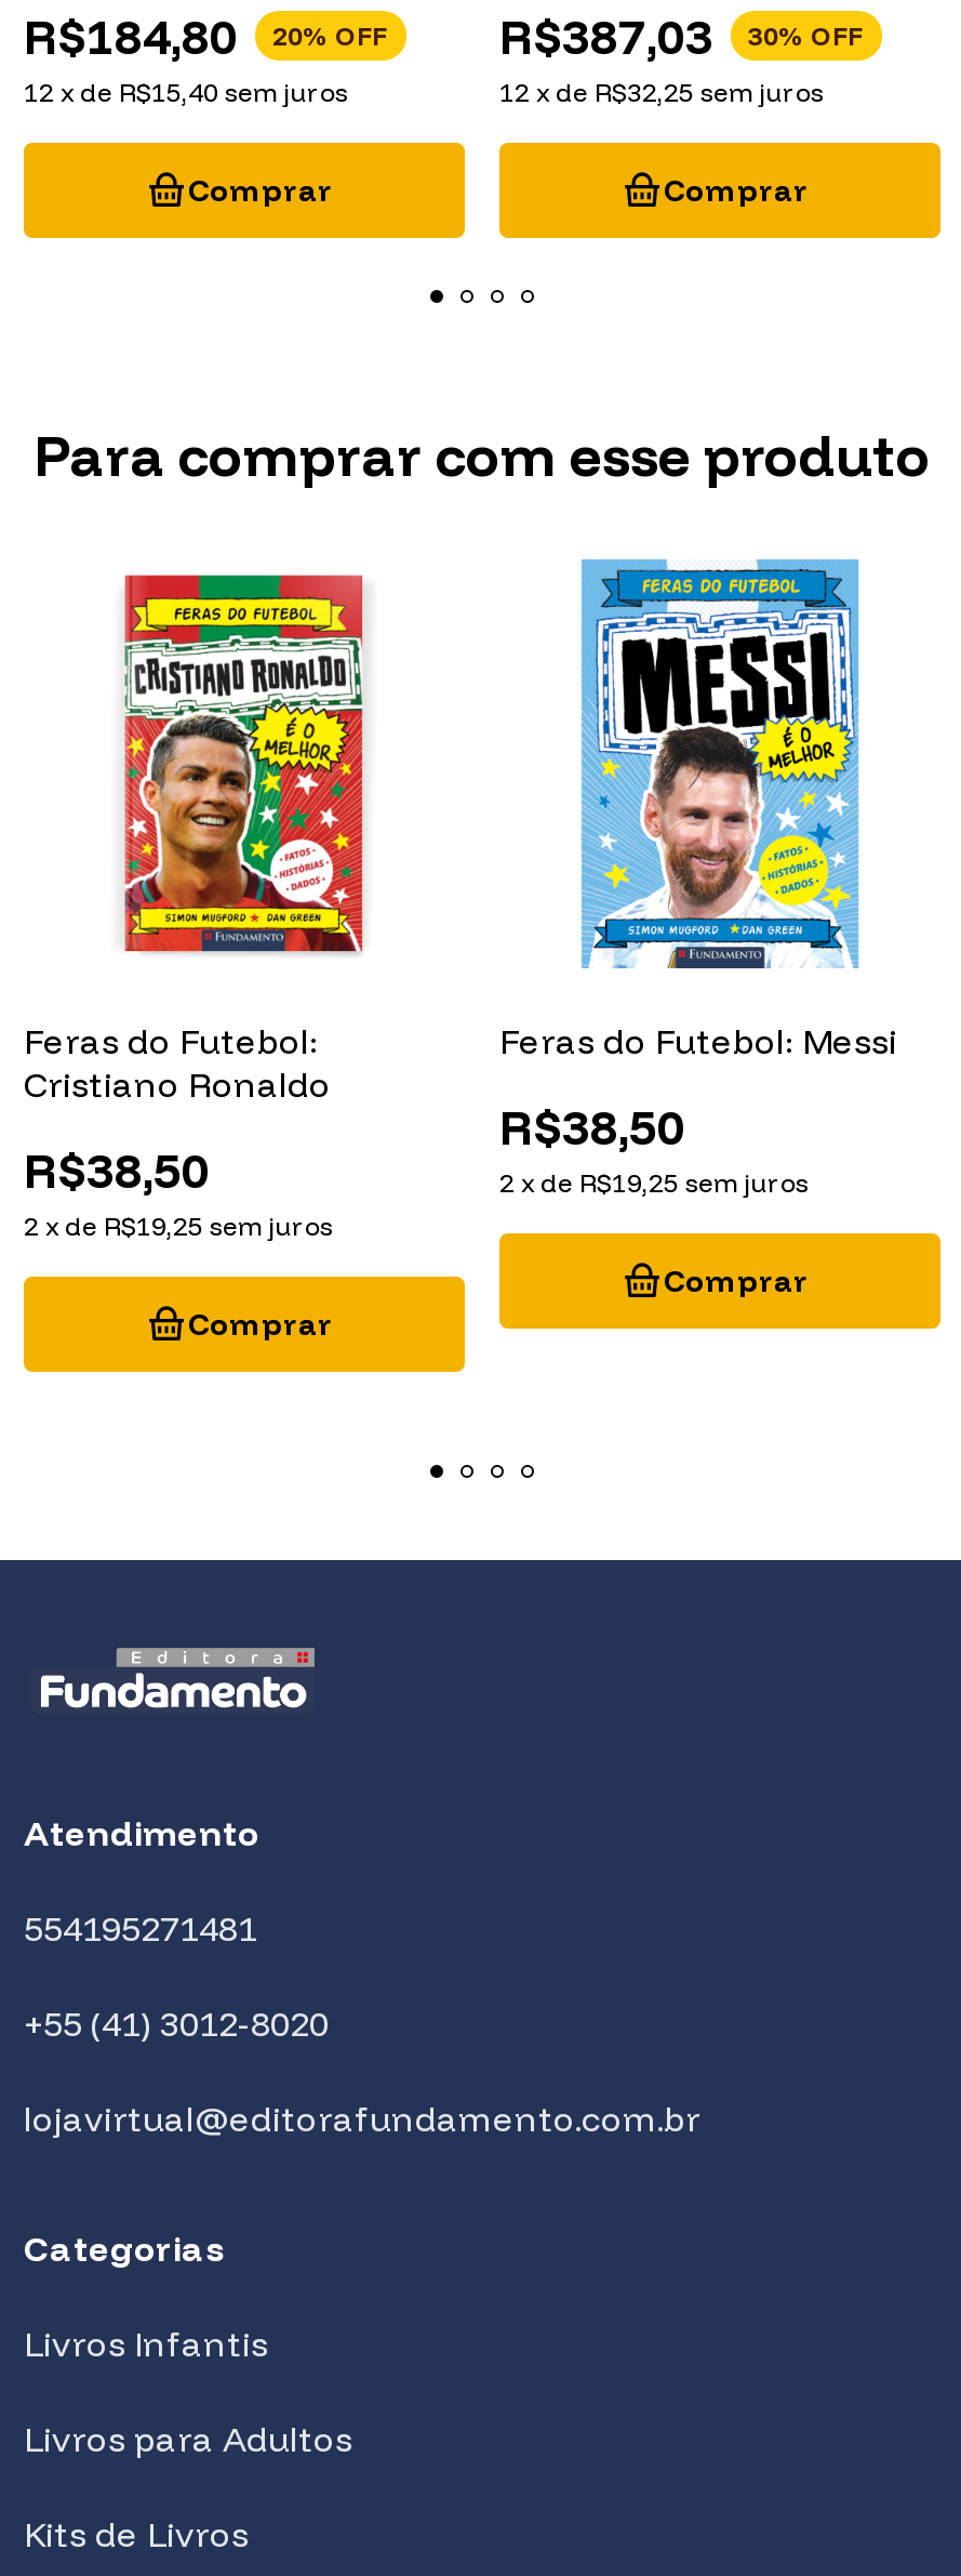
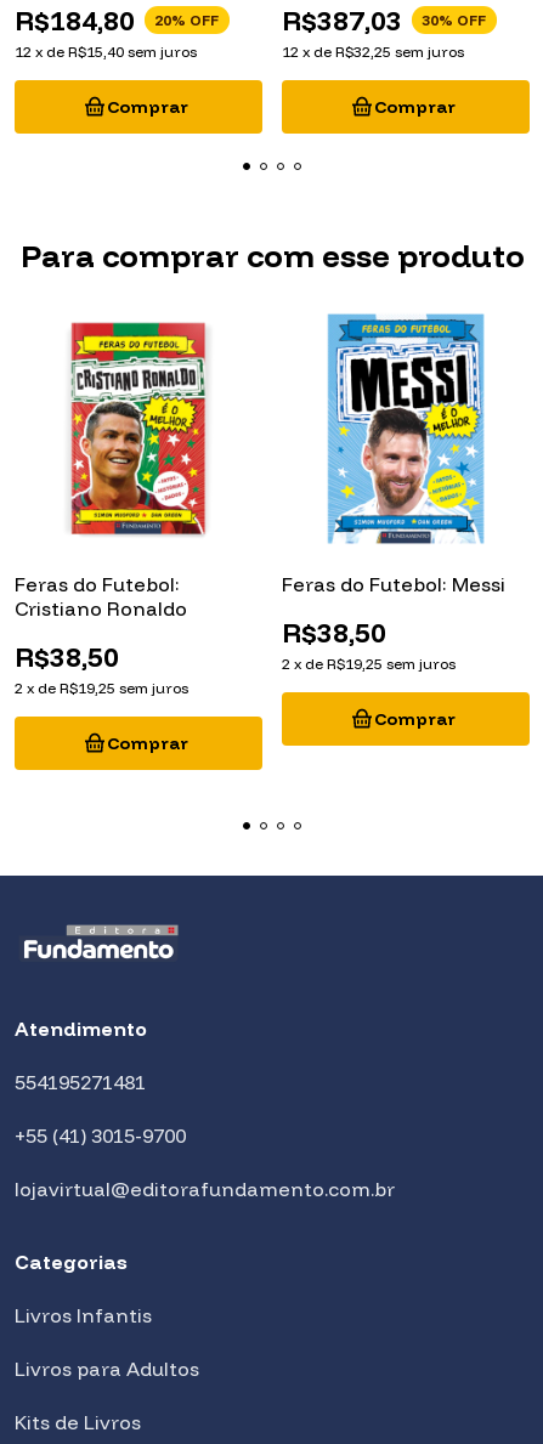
- +55 (41) 3012-8020
+ +55 (41) 3015-9700
